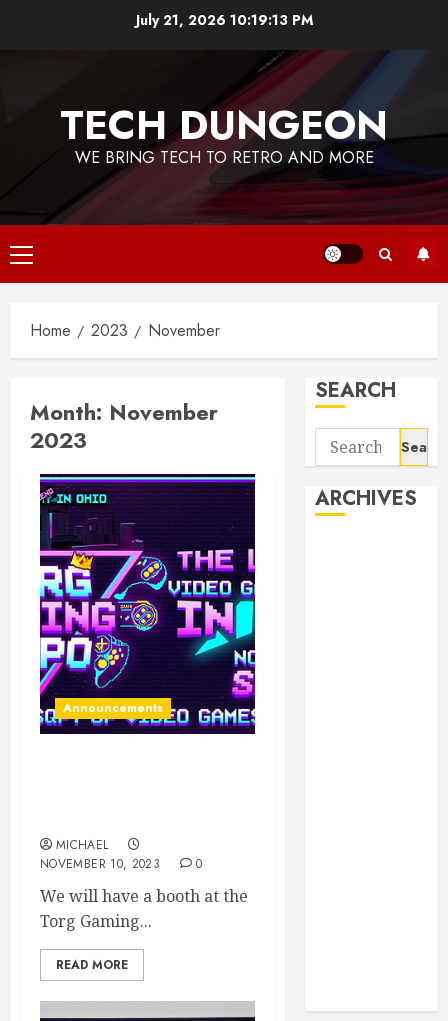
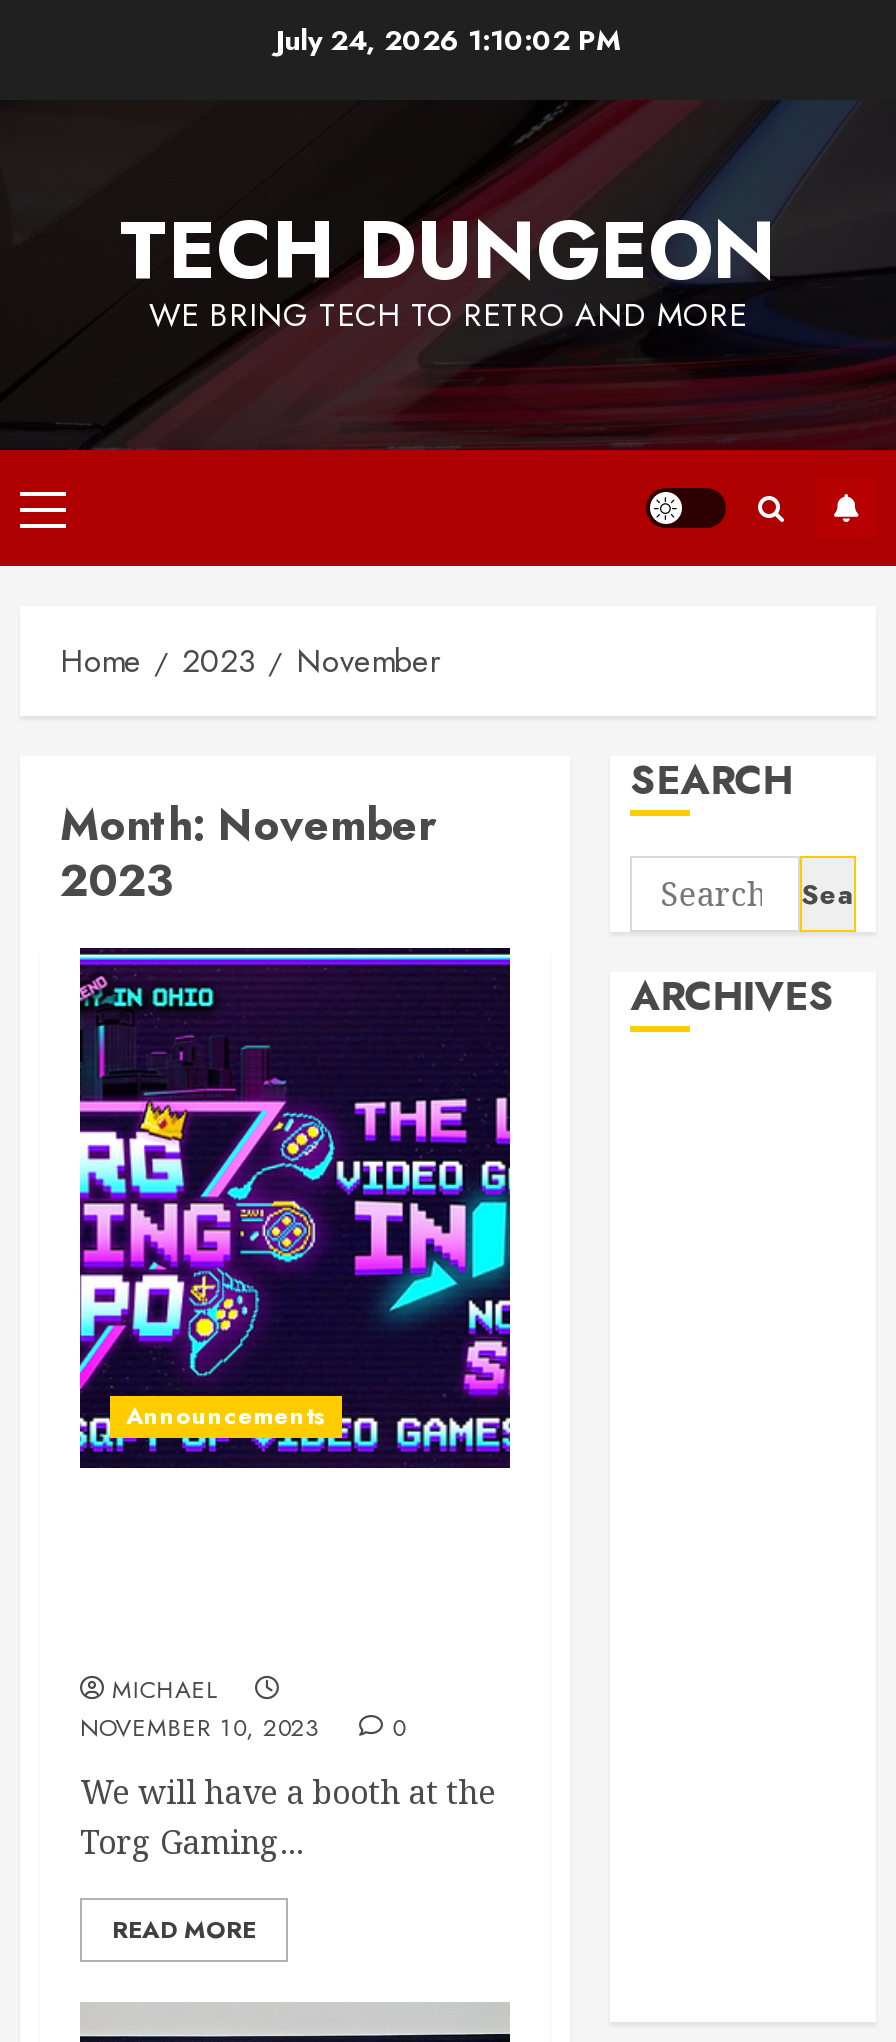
- July 21, 2026 10:19:13 PM
+ July 24, 2026 1:10:02 PM
